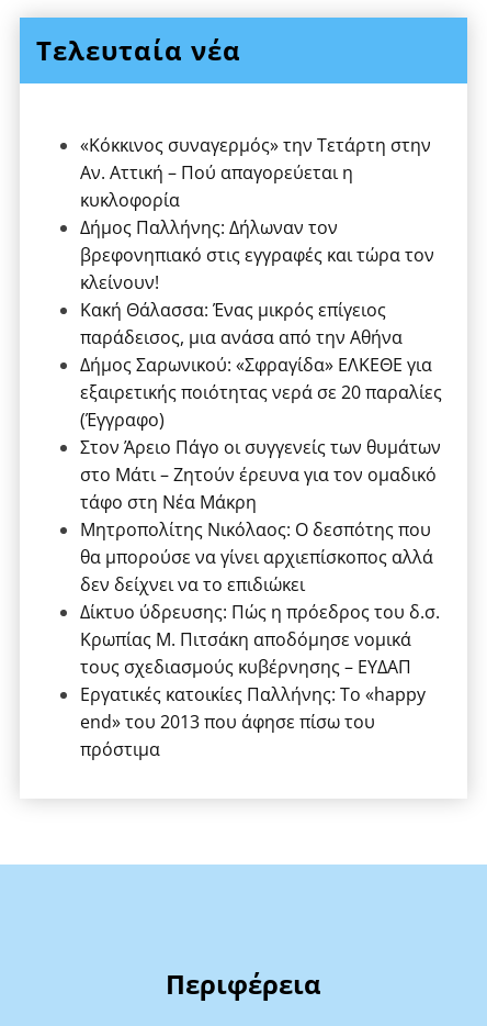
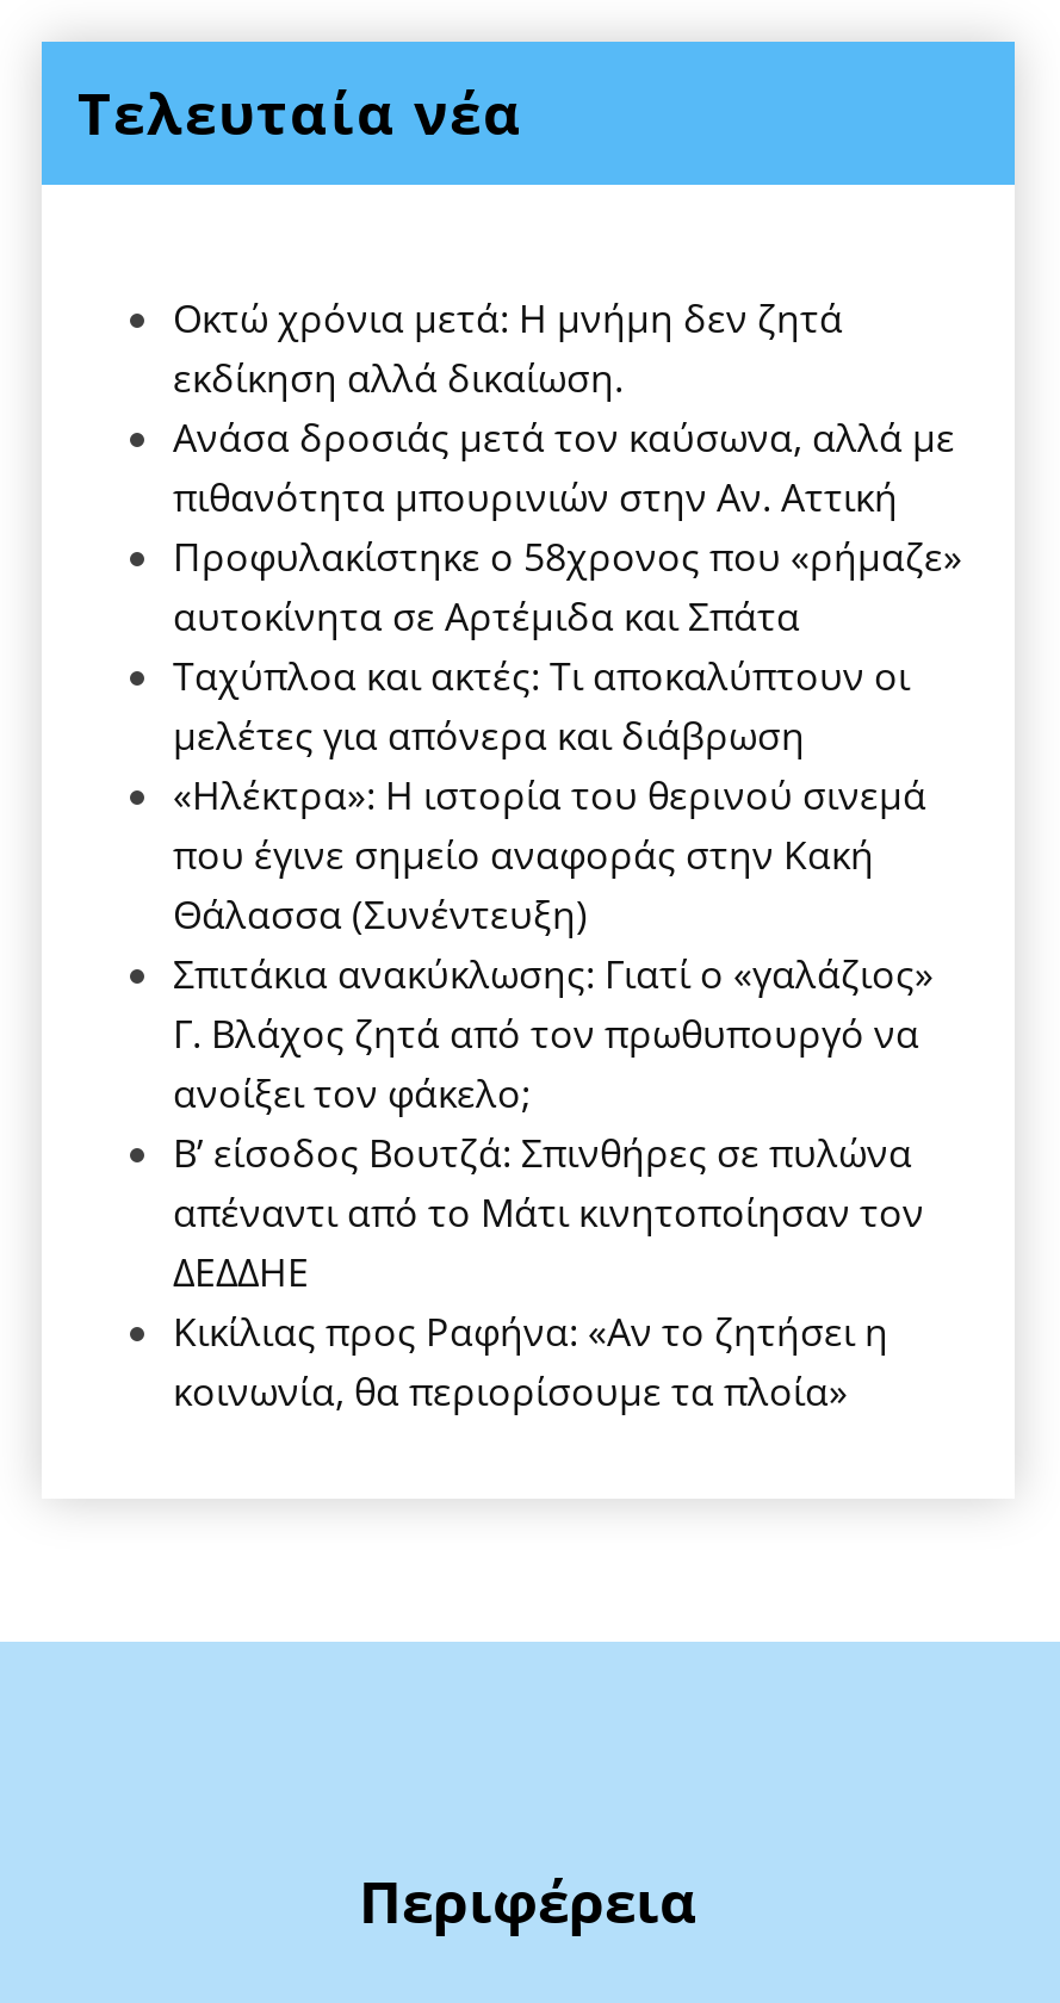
- «Κόκκινος συναγερμός» την Τετάρτη στην
- Αν. Αττική – Πού απαγορεύεται η
- κυκλοφορία
- Δήμος Παλλήνης: Δήλωναν τον
- βρεφονηπιακό στις εγγραφές και τώρα τον
- κλείνουν!
- Κακή Θάλασσα: Ένας μικρός επίγειος
- παράδεισος, μια ανάσα από την Αθήνα
- Δήμος Σαρωνικού: «Σφραγίδα» ΕΛΚΕΘΕ για
- εξαιρετικής ποιότητας νερά σε 20 παραλίες
- (Έγγραφο)
- Στον Άρειο Πάγο οι συγγενείς των θυμάτων
- στο Μάτι – Ζητούν έρευνα για τον ομαδικό
- τάφο στη Νέα Μάκρη
- Μητροπολίτης Νικόλαος: Ο δεσπότης που
- θα μπορούσε να γίνει αρχιεπίσκοπος αλλά
- δεν δείχνει να το επιδιώκει
- Δίκτυο ύδρευσης: Πώς η πρόεδρος του δ.σ.
- Κρωπίας Μ. Πιτσάκη αποδόμησε νομικά
- τους σχεδιασμούς κυβέρνησης – ΕΥΔΑΠ
- Εργατικές κατοικίες Παλλήνης: Το «happy
- end» του 2013 που άφησε πίσω του
- πρόστιμα
+ Οκτώ χρόνια μετά: Η μνήμη δεν ζητά
+ εκδίκηση αλλά δικαίωση.
+ Ανάσα δροσιάς μετά τον καύσωνα, αλλά με
+ πιθανότητα μπουρινιών στην Αν. Αττική
+ Προφυλακίστηκε ο 58χρονος που «ρήμαζε»
+ αυτοκίνητα σε Αρτέμιδα και Σπάτα
+ Ταχύπλοα και ακτές: Τι αποκαλύπτουν οι
+ μελέτες για απόνερα και διάβρωση
+ «Ηλέκτρα»: Η ιστορία του θερινού σινεμά
+ που έγινε σημείο αναφοράς στην Κακή
+ Θάλασσα (Συνέντευξη)
+ Σπιτάκια ανακύκλωσης: Γιατί ο «γαλάζιος»
+ Γ. Βλάχος ζητά από τον πρωθυπουργό να
+ ανοίξει τον φάκελο;
+ Β’ είσοδος Βουτζά: Σπινθήρες σε πυλώνα
+ απέναντι από το Μάτι κινητοποίησαν τον
+ ΔΕΔΔΗΕ
+ Κικίλιας προς Ραφήνα: «Αν το ζητήσει η
+ κοινωνία, θα περιορίσουμε τα πλοία»
